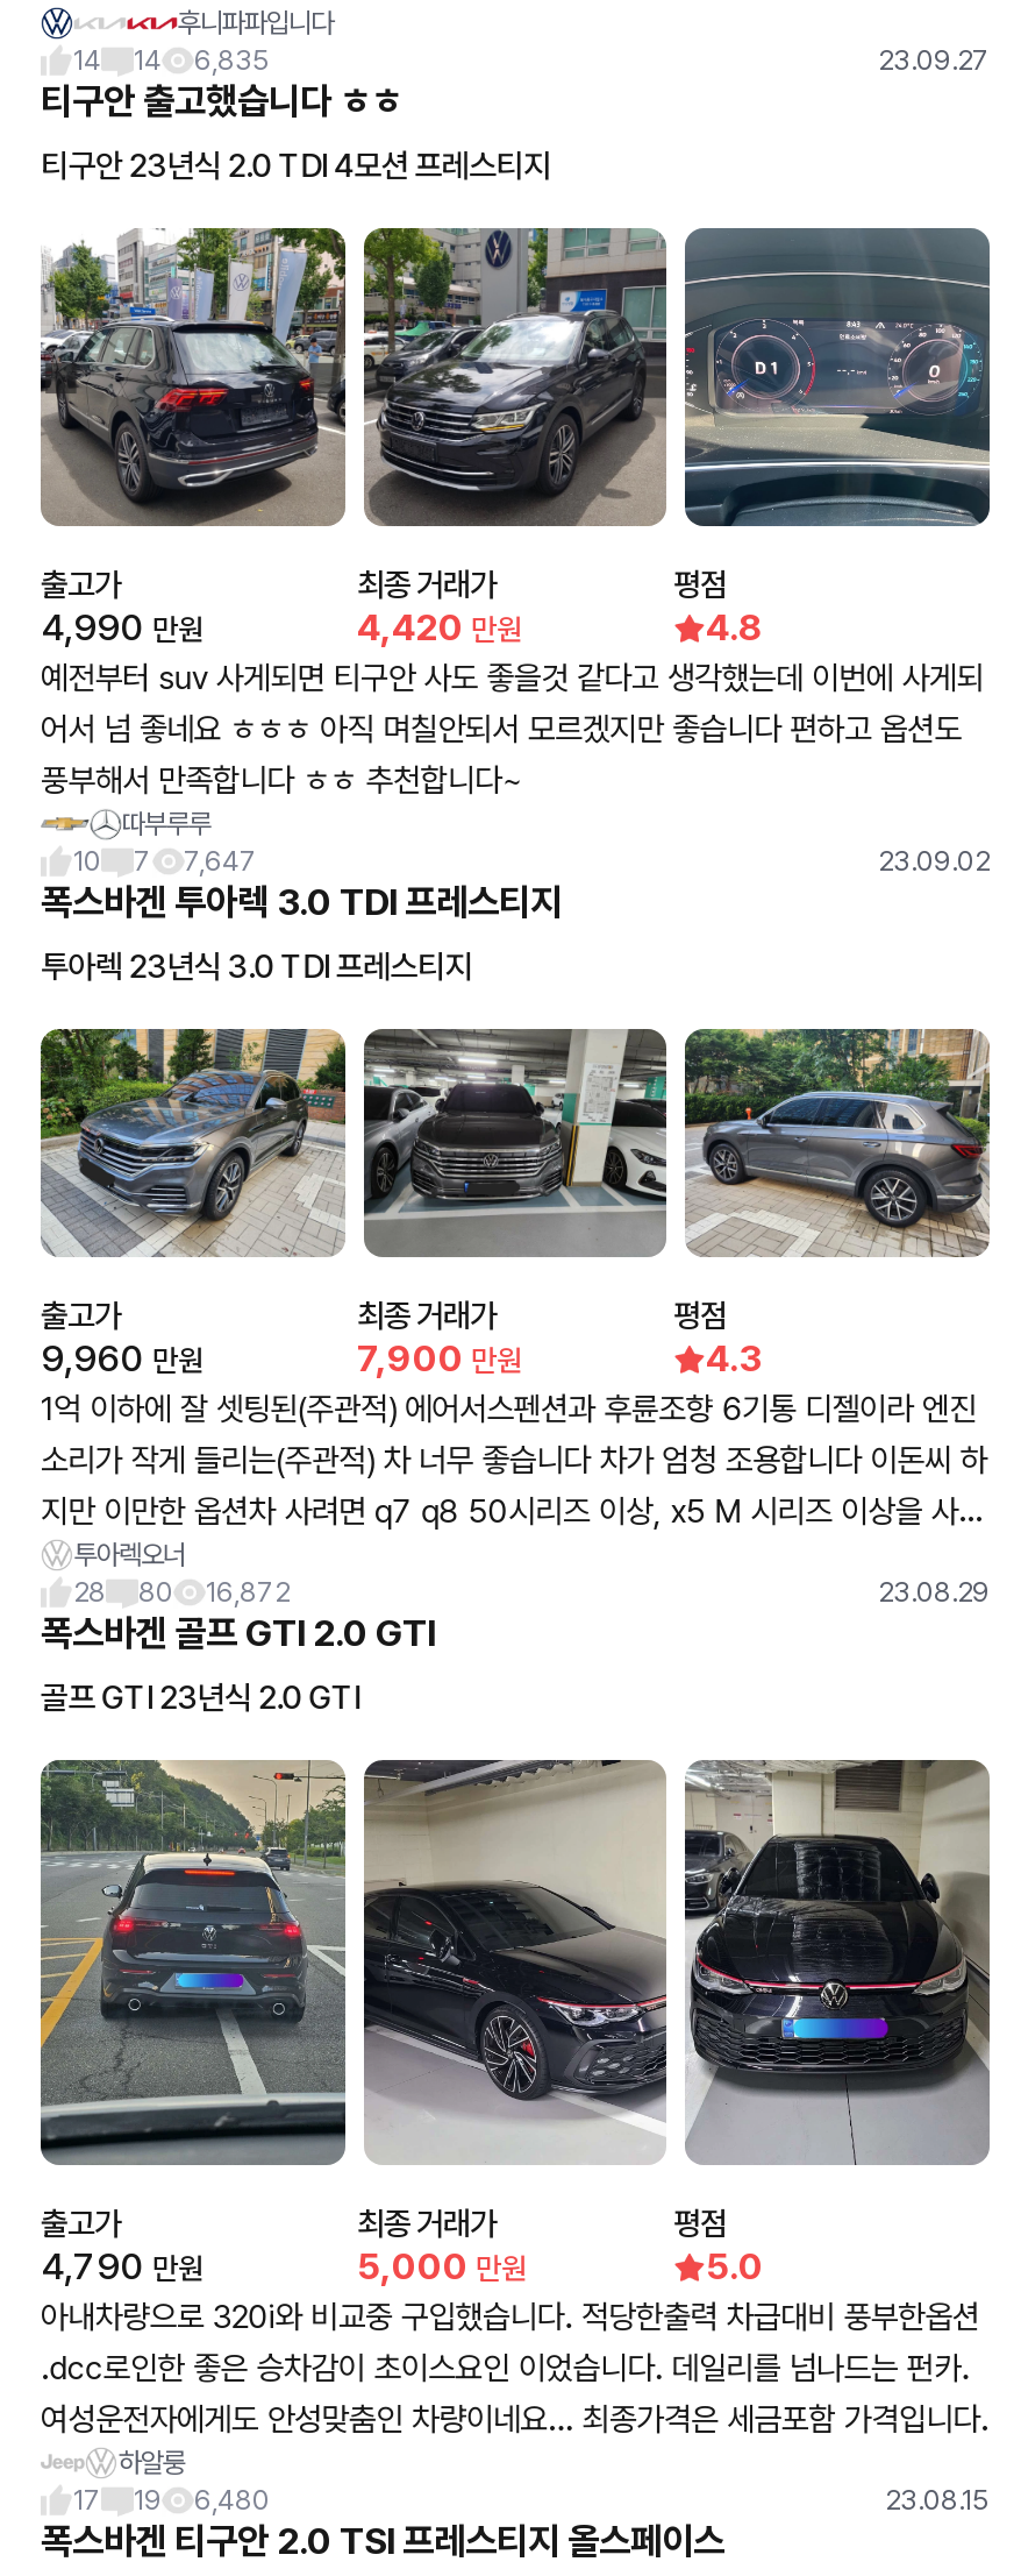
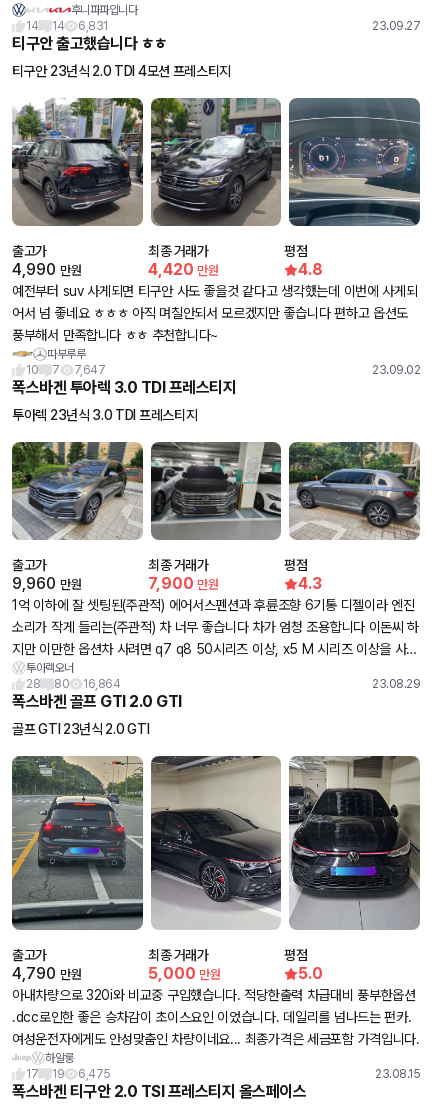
- 14 14 6,835
+ 14 14 6,831

- 28 80 16,872
+ 28 80 16,864

- 17 19 6,480
+ 17 19 6,475
